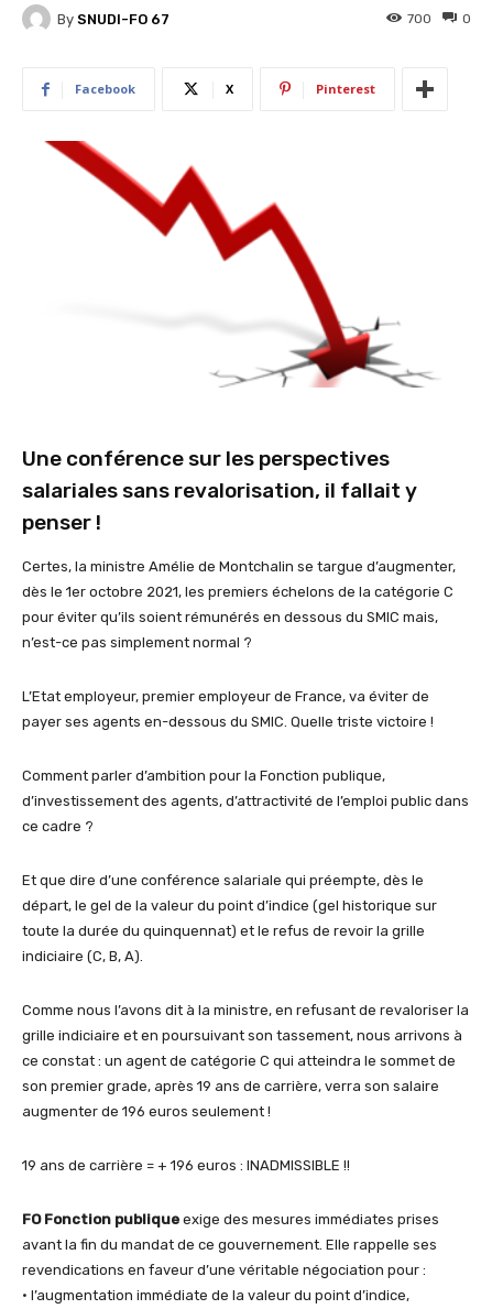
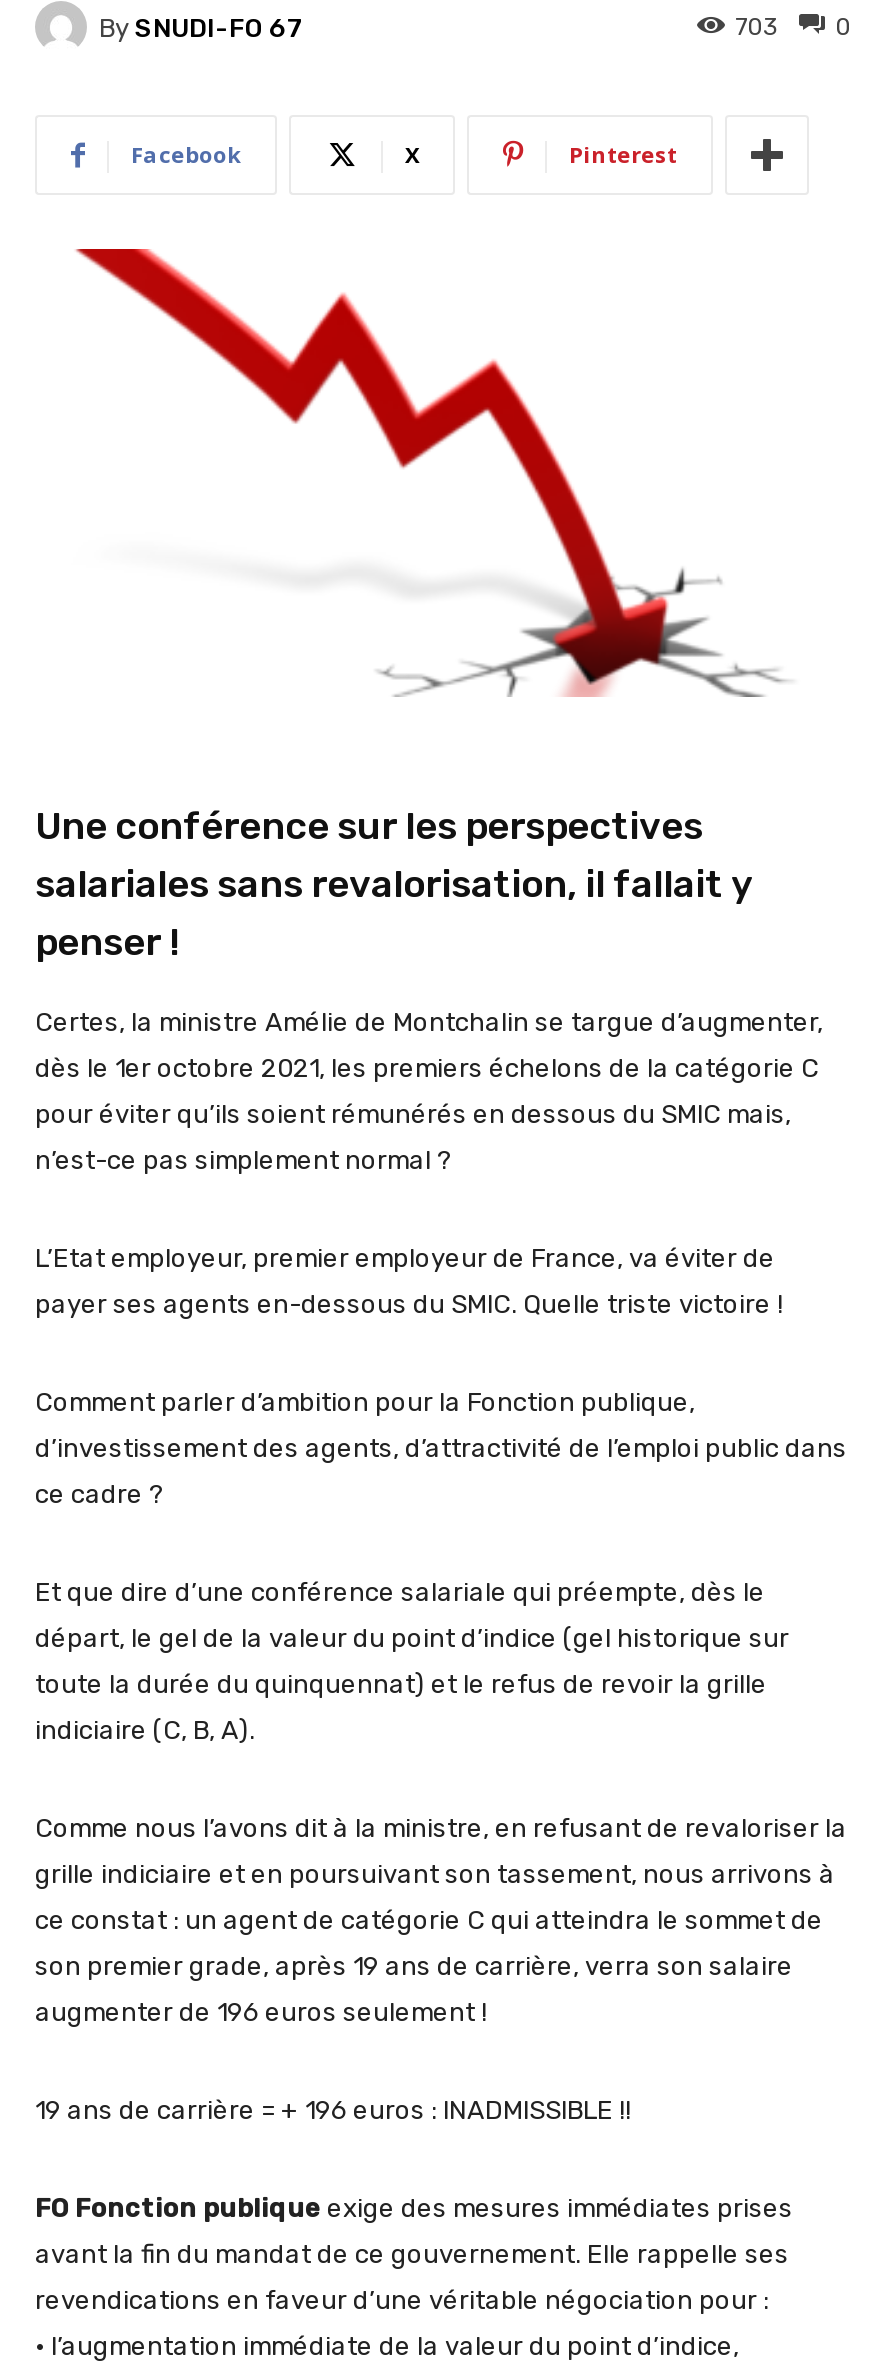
- 700
+ 703
